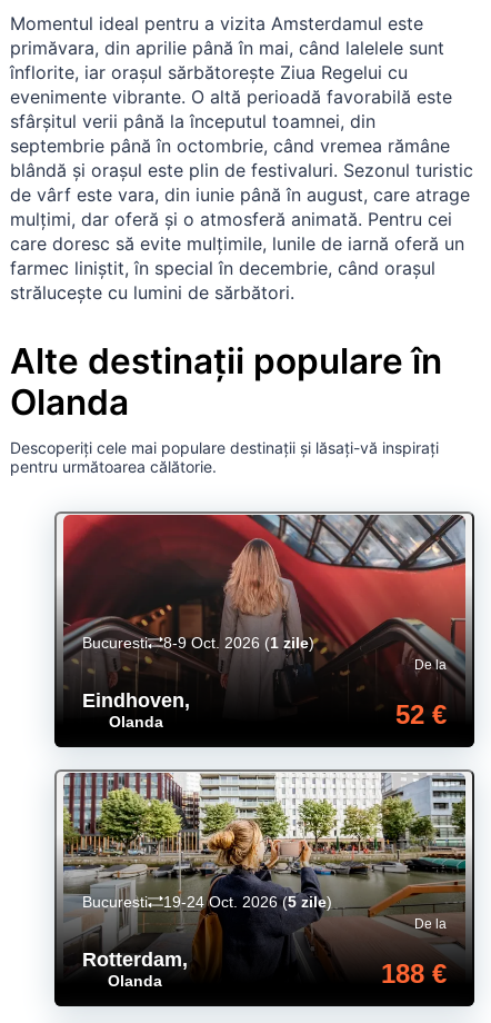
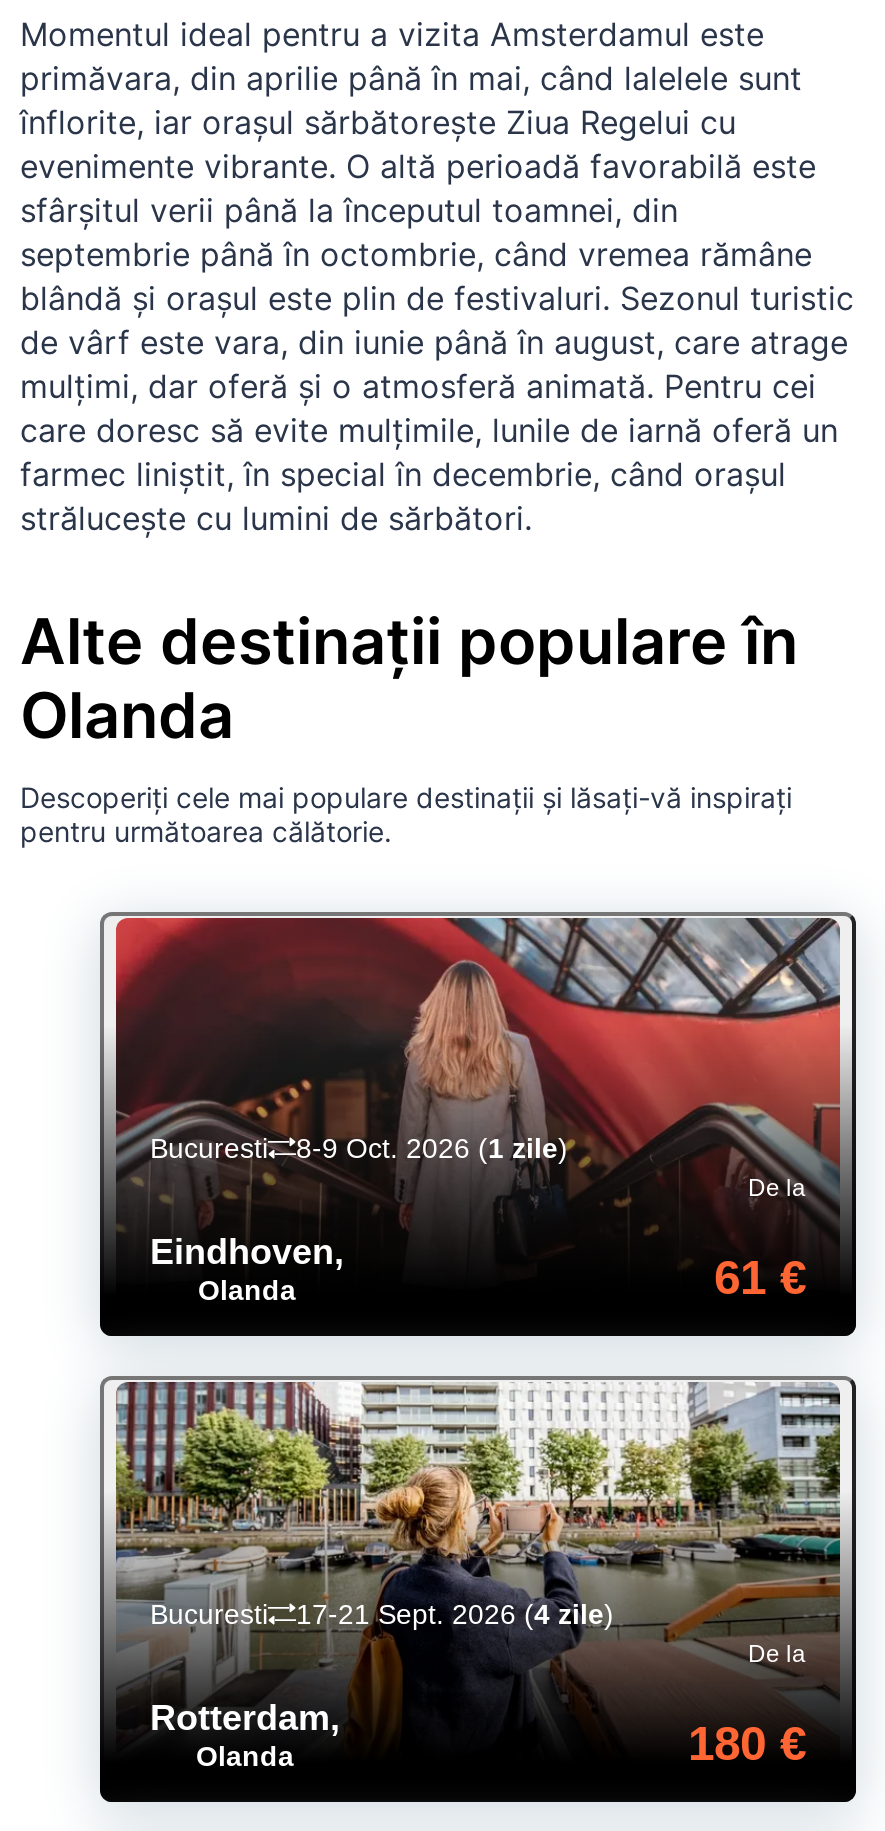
- 52 €
+ 61 €

- Bucuresti 19-24 Oct. 2026 (5 zile)
+ Bucuresti 17-21 Sept. 2026 (4 zile)

- 188 €
+ 180 €
